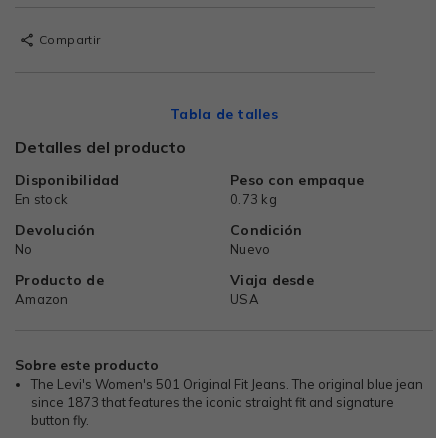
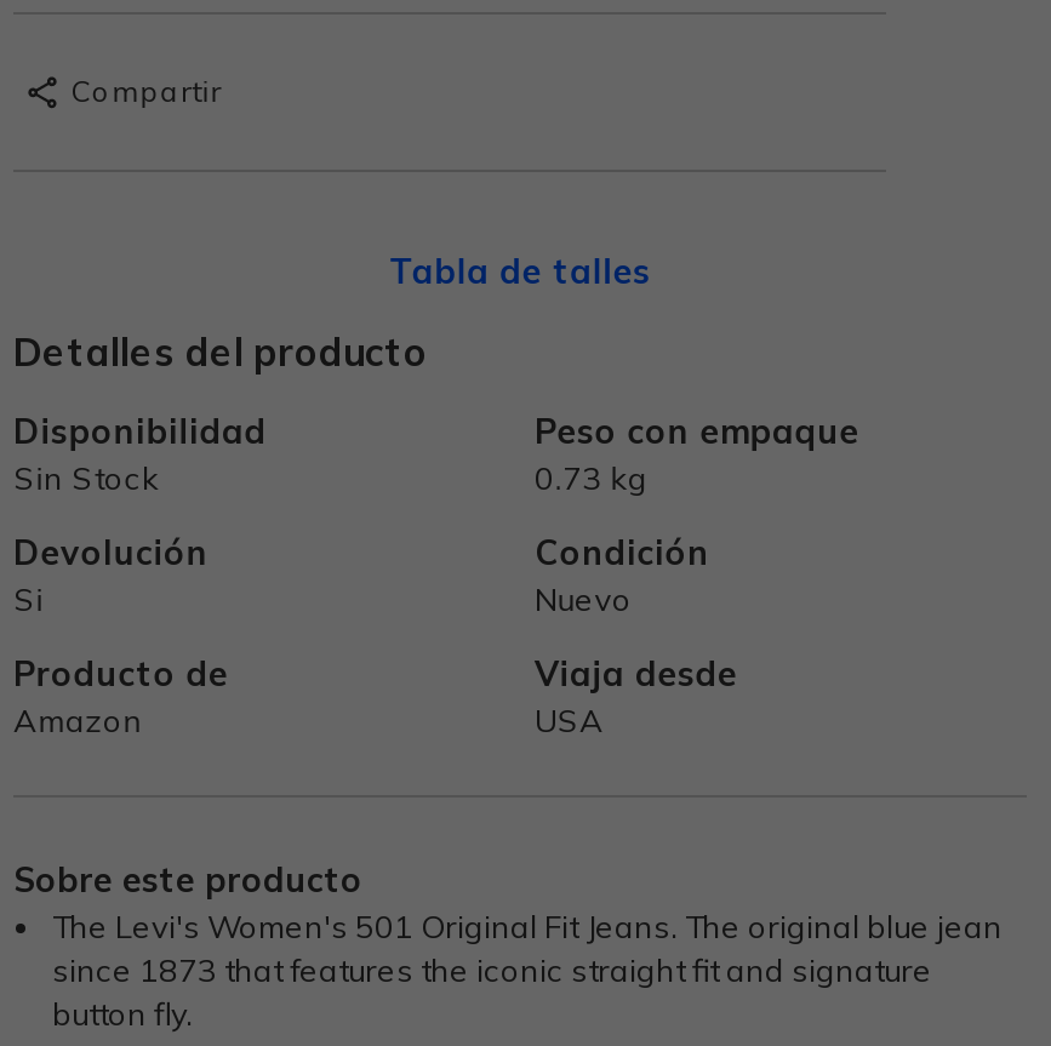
- En stock
+ Sin Stock

- No
+ Si
